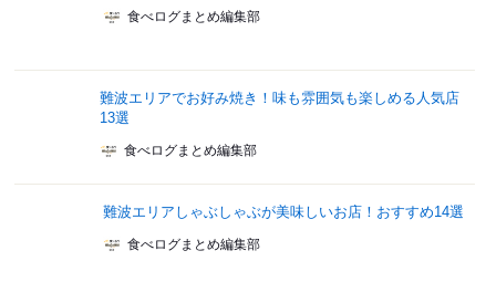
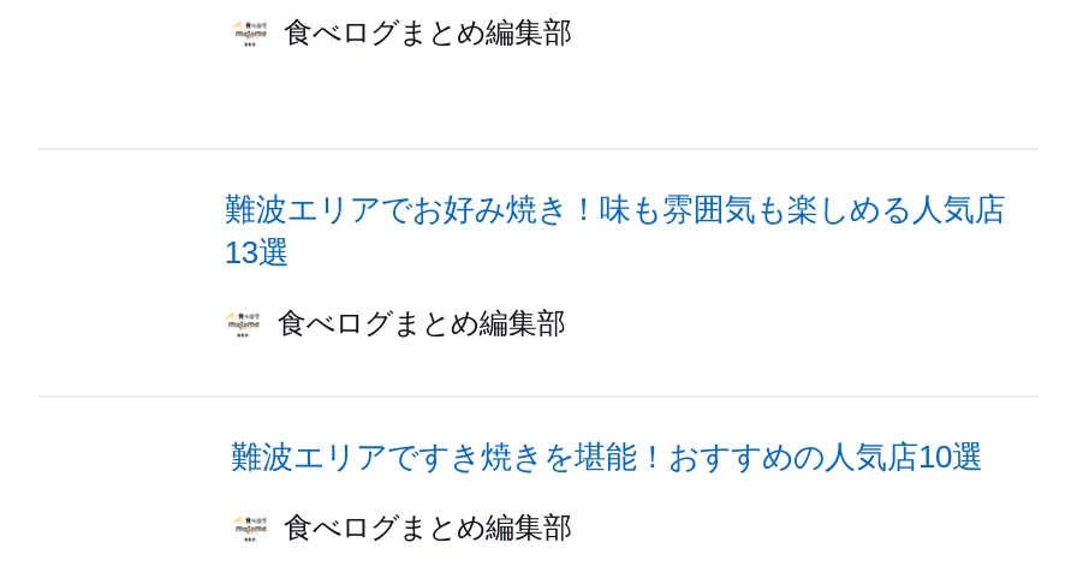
- 難波エリアしゃぶしゃぶが美味しいお店！おすすめ14選
+ 難波エリアですき焼きを堪能！おすすめの人気店10選
